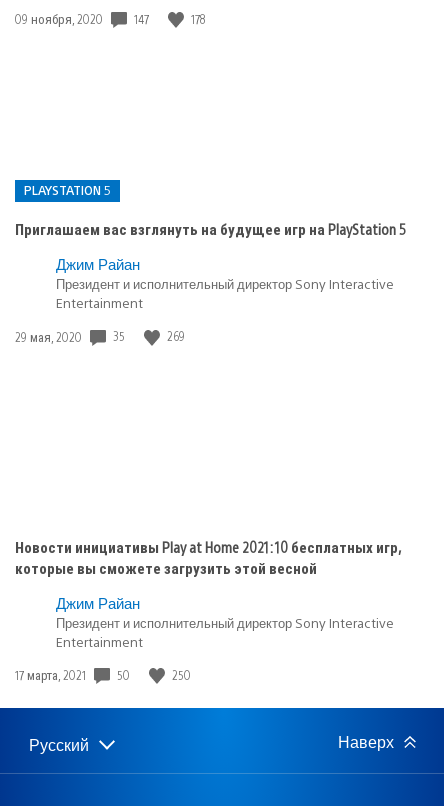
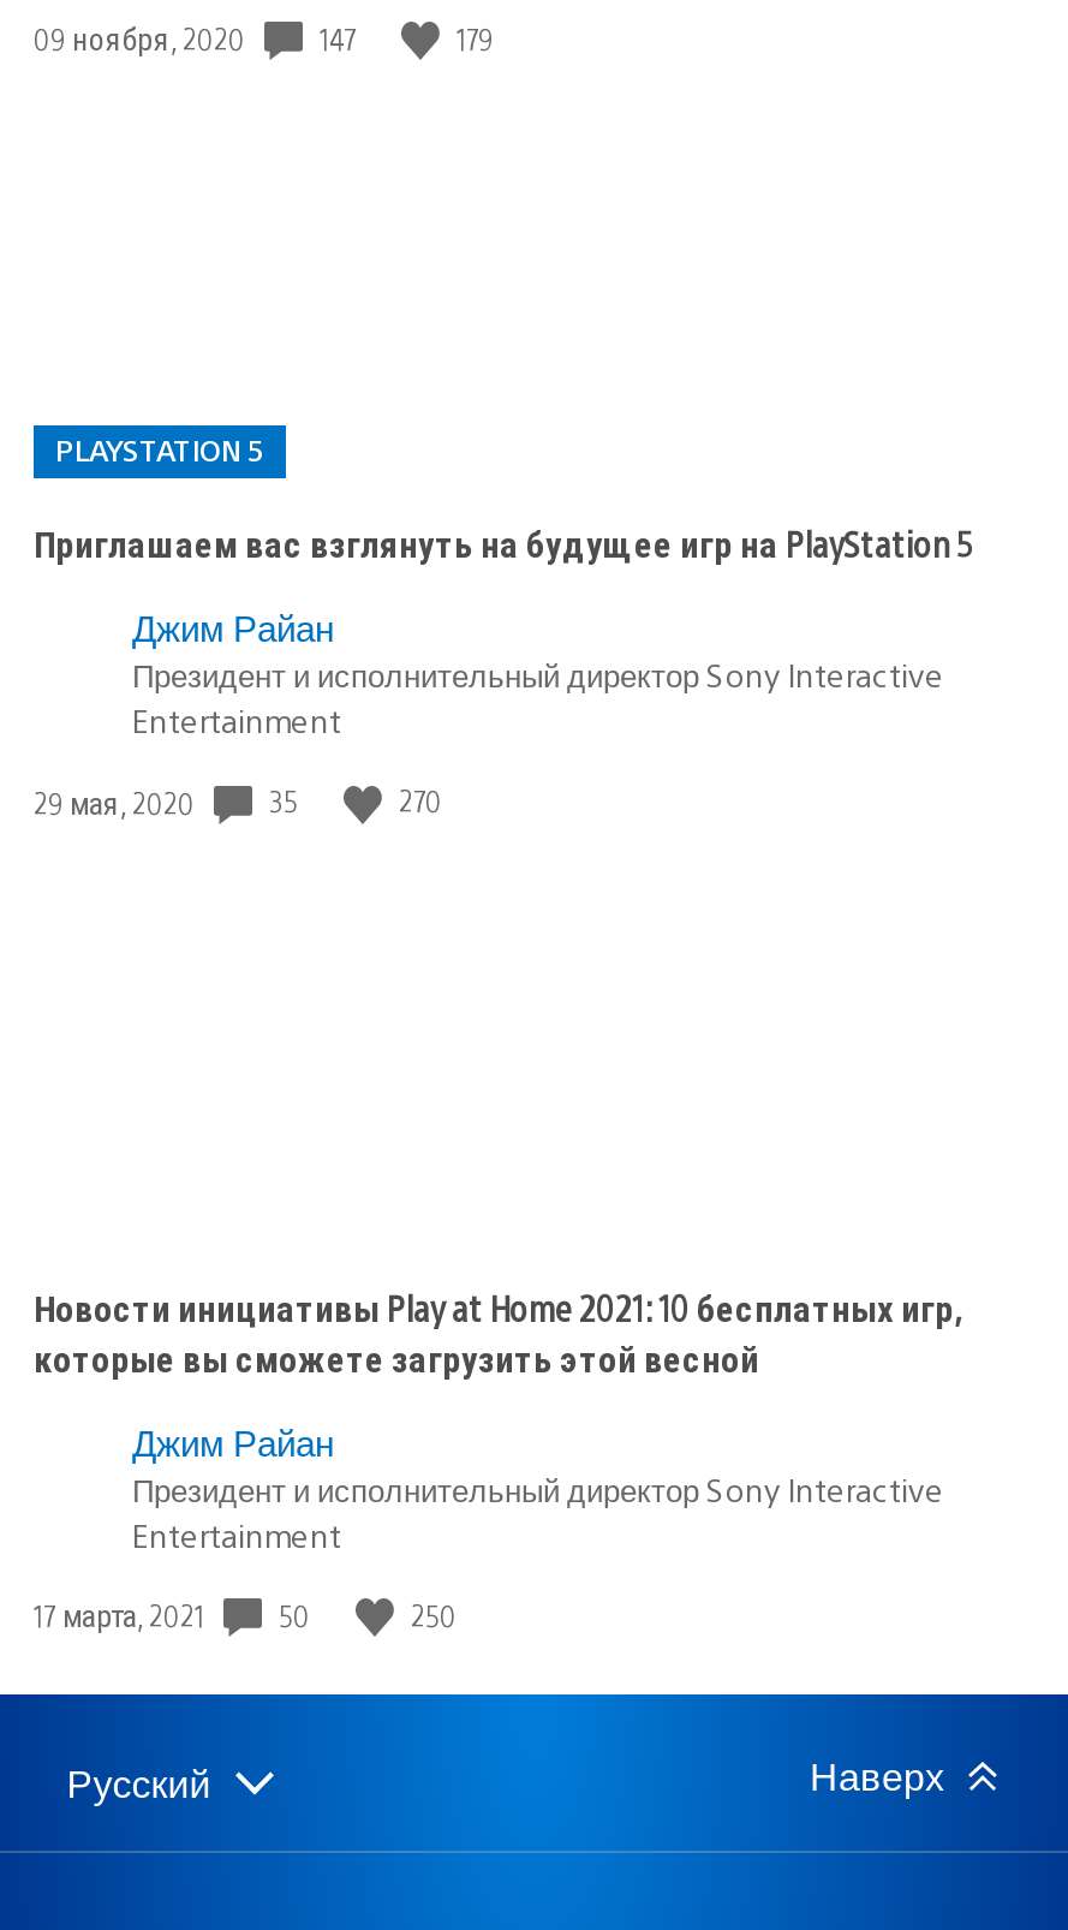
- 178
+ 179

- 269
+ 270
